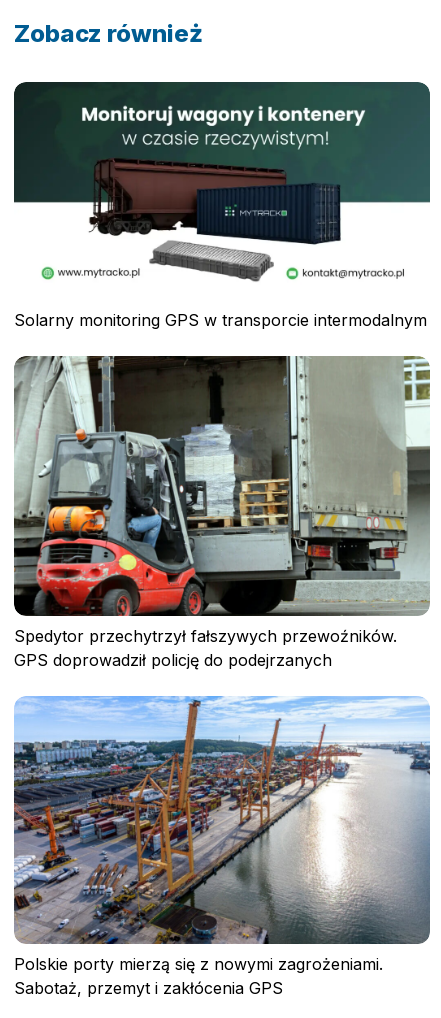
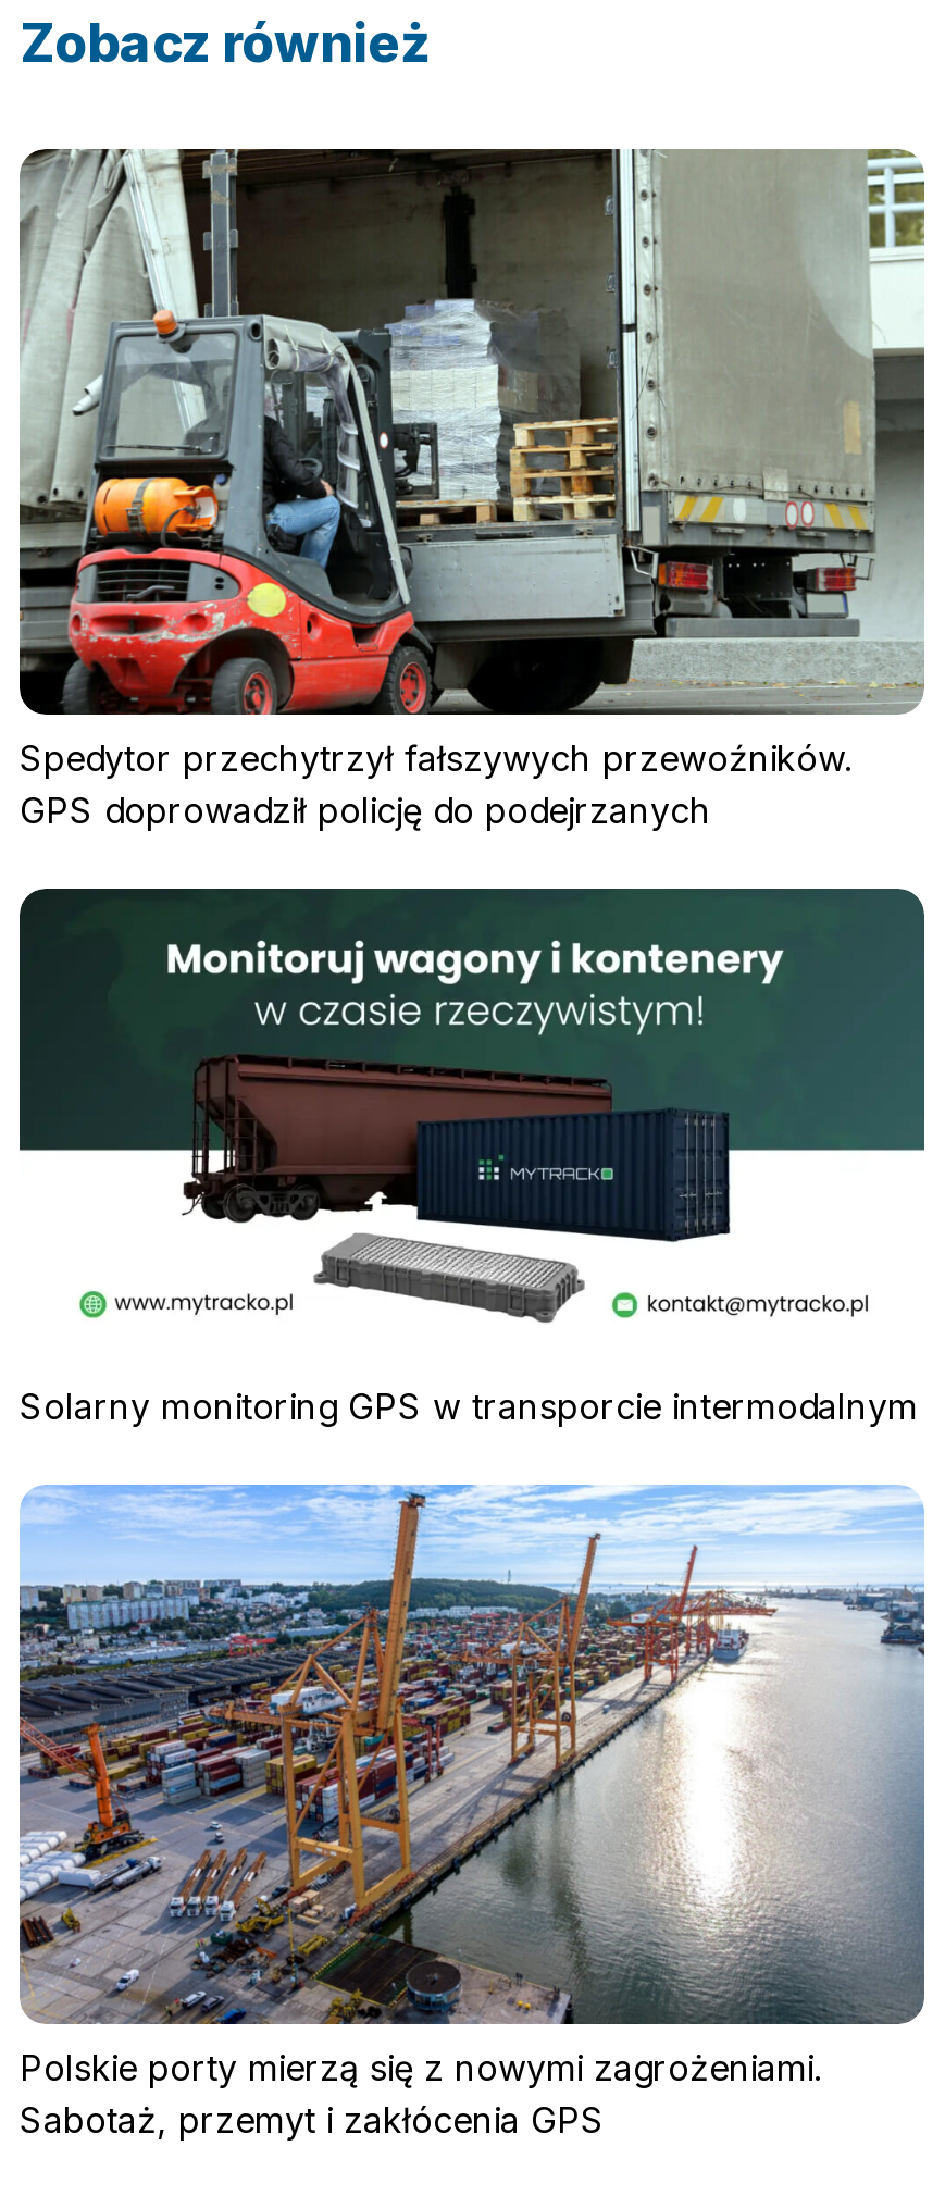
moved down: [image] | Solarny monitoring GPS w transporcie intermodalnym

moved up: [image] | Spedytor przechytrzył fałszywych przewoźników. | GPS doprowadził policję do podejrzanych
